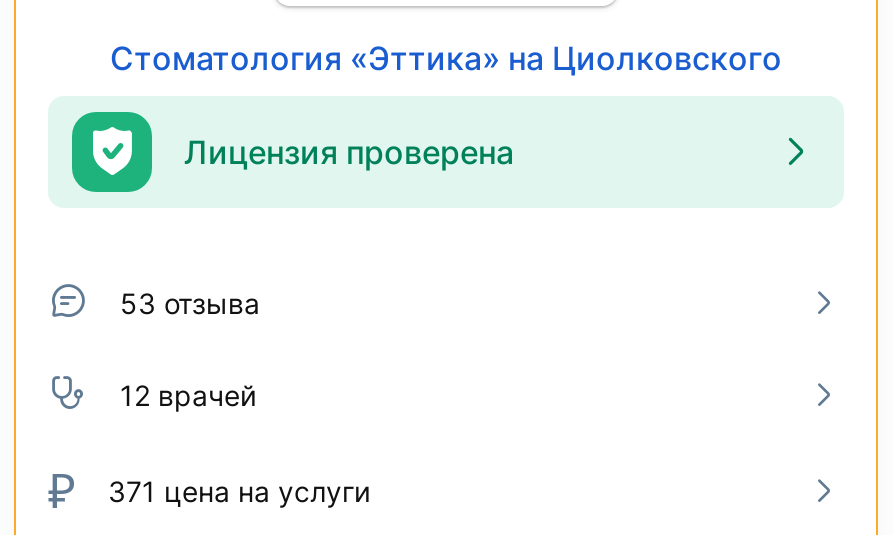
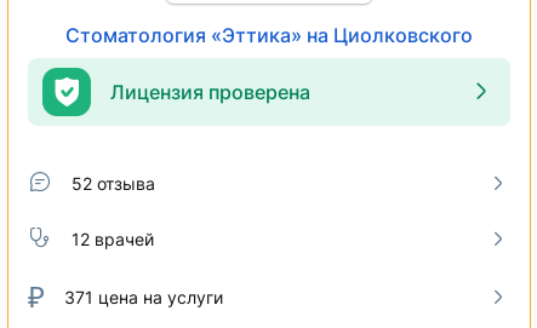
- 53 отзыва
+ 52 отзыва
